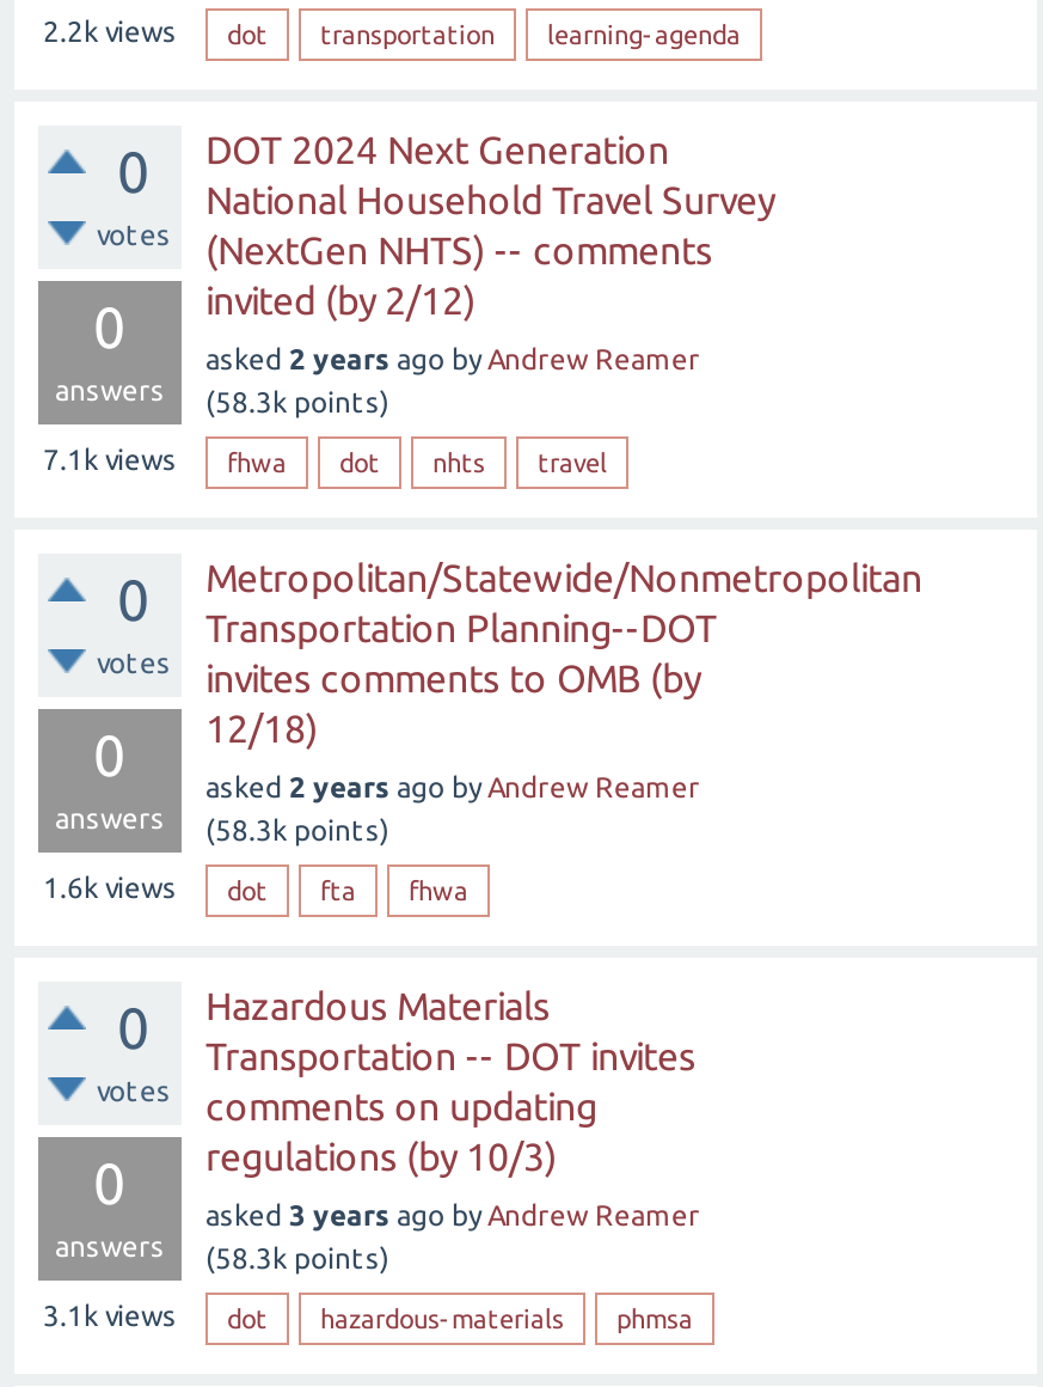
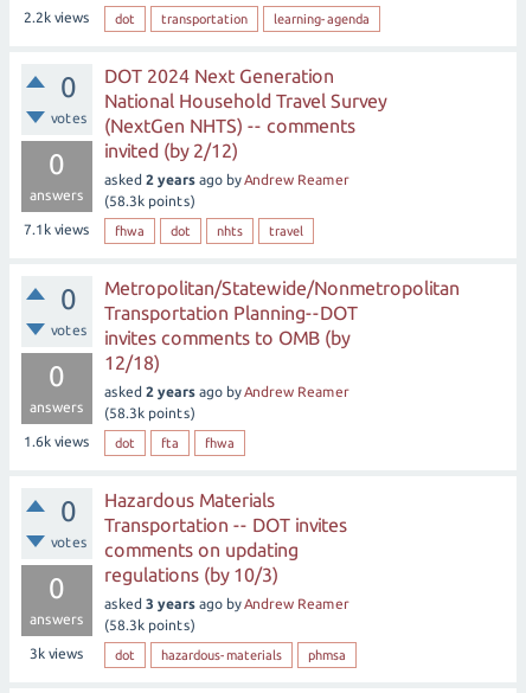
- 3.1k views
+ 3k views
